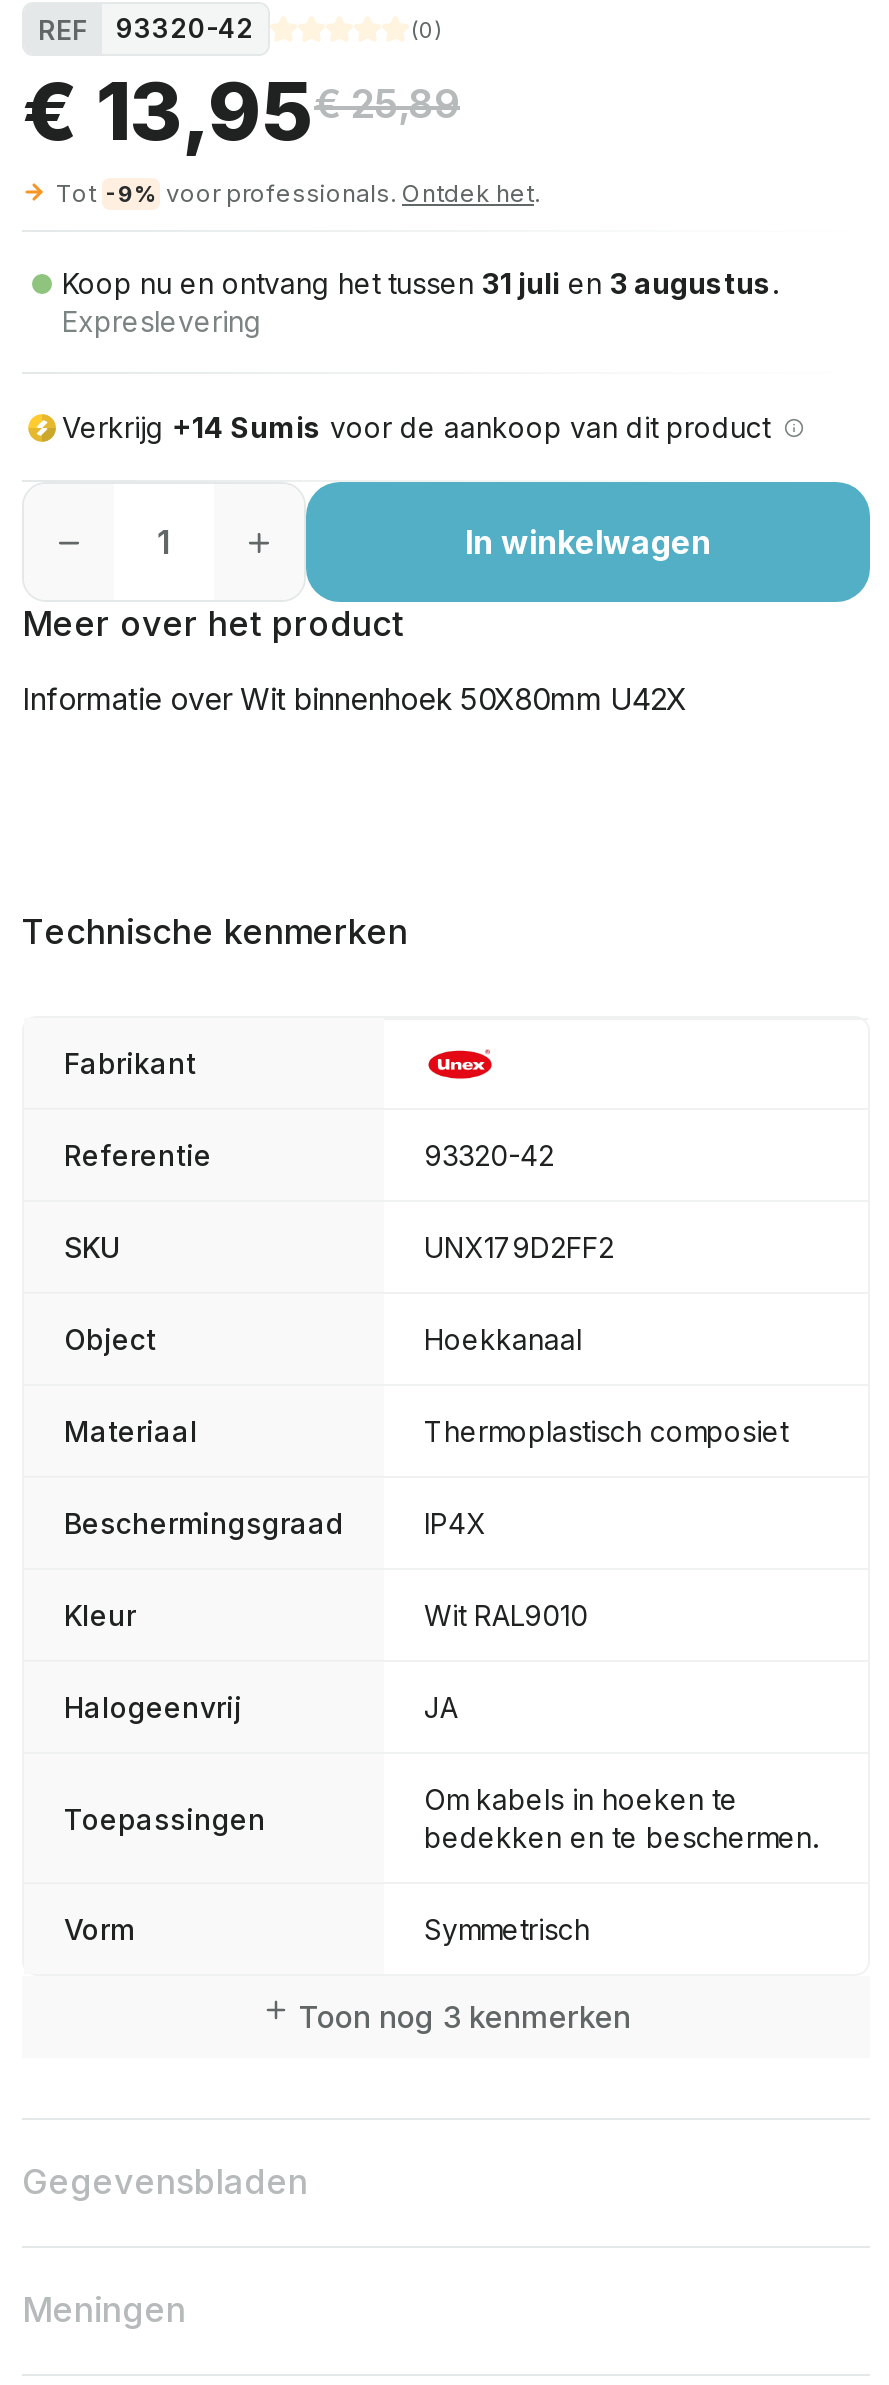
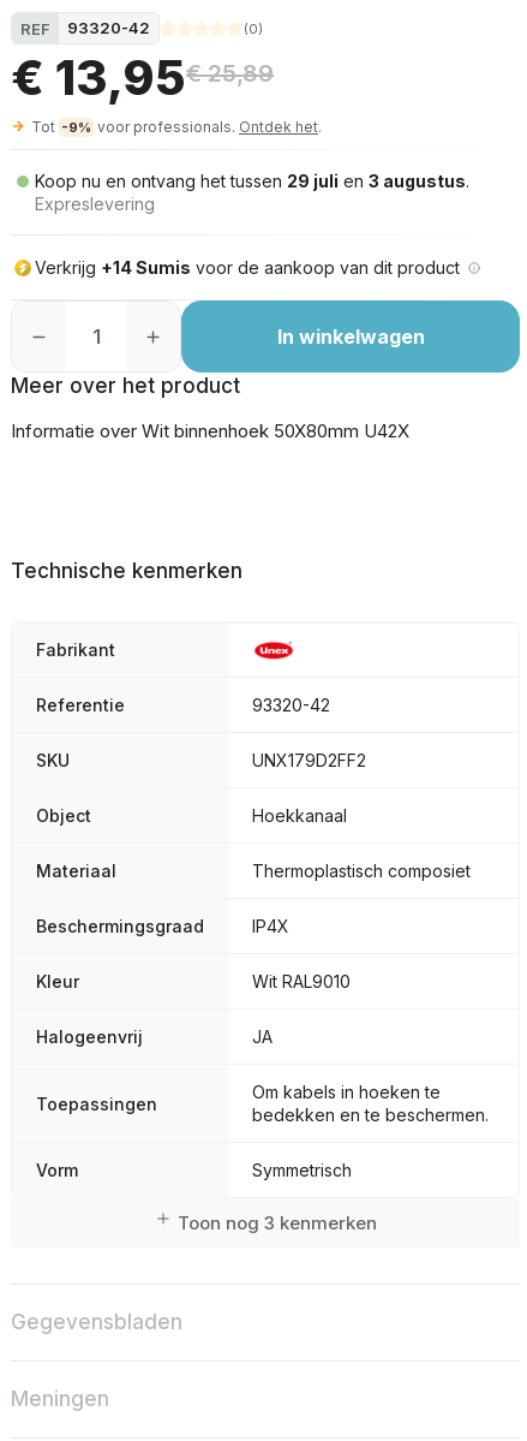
- Koop nu en ontvang het tussen 31 juli en 3 augustus.
+ Koop nu en ontvang het tussen 29 juli en 3 augustus.
